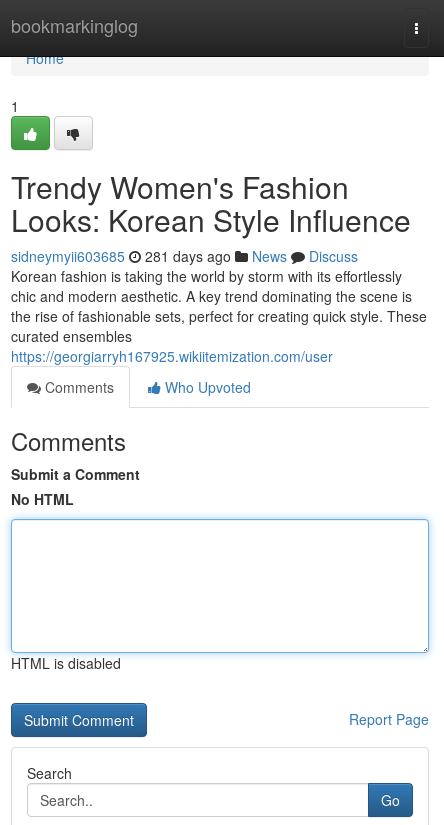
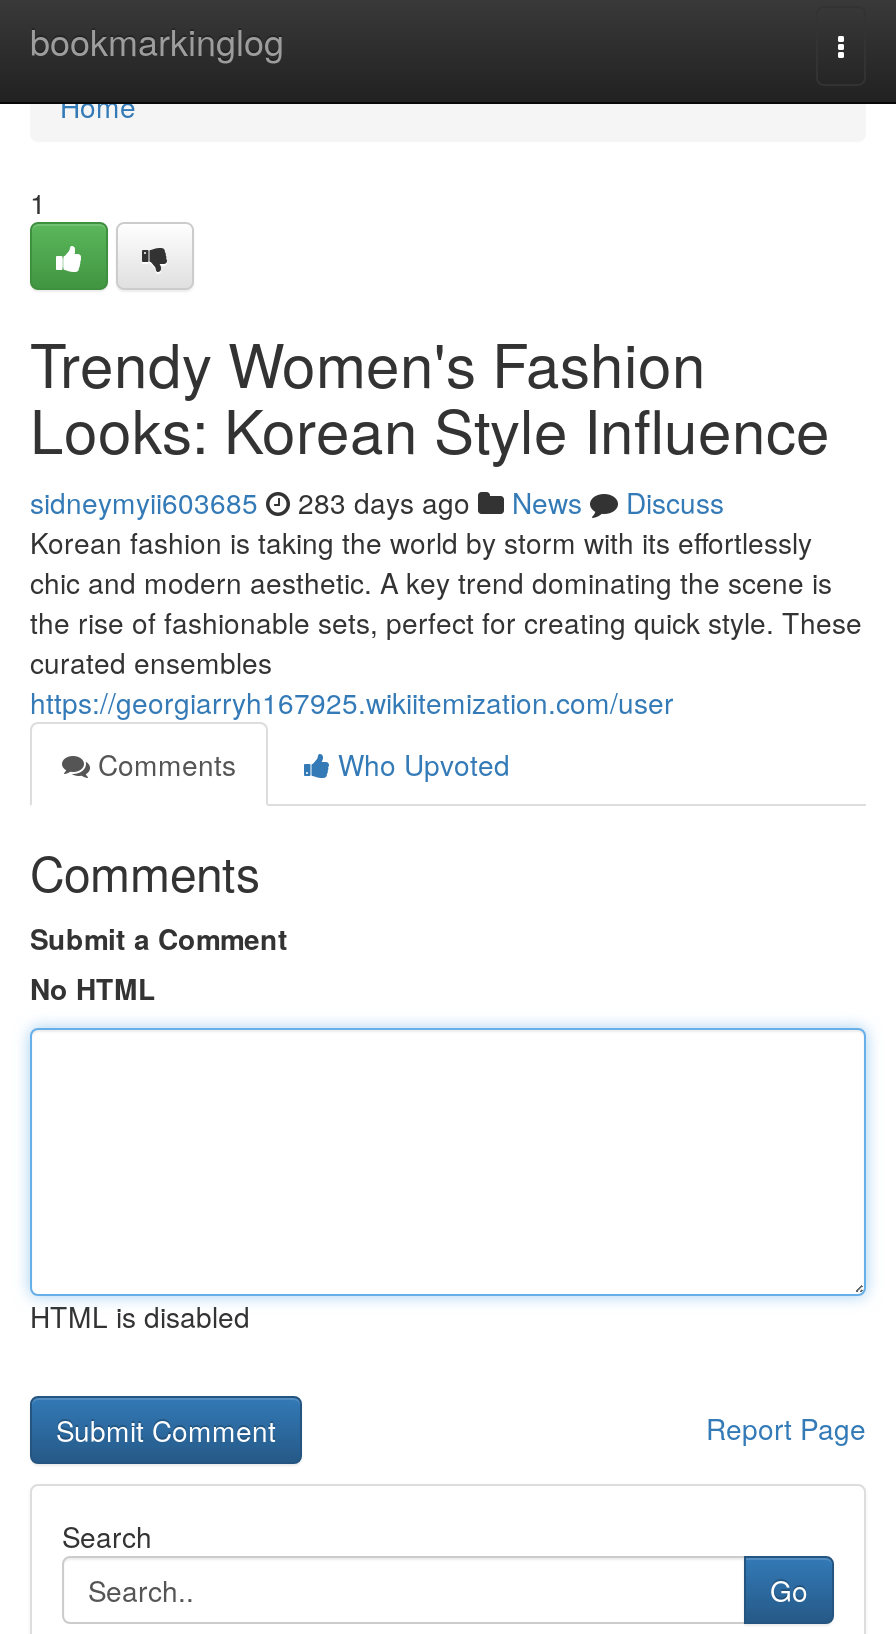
- sidneymyii603685 281 days ago News Discuss
+ sidneymyii603685 283 days ago News Discuss
